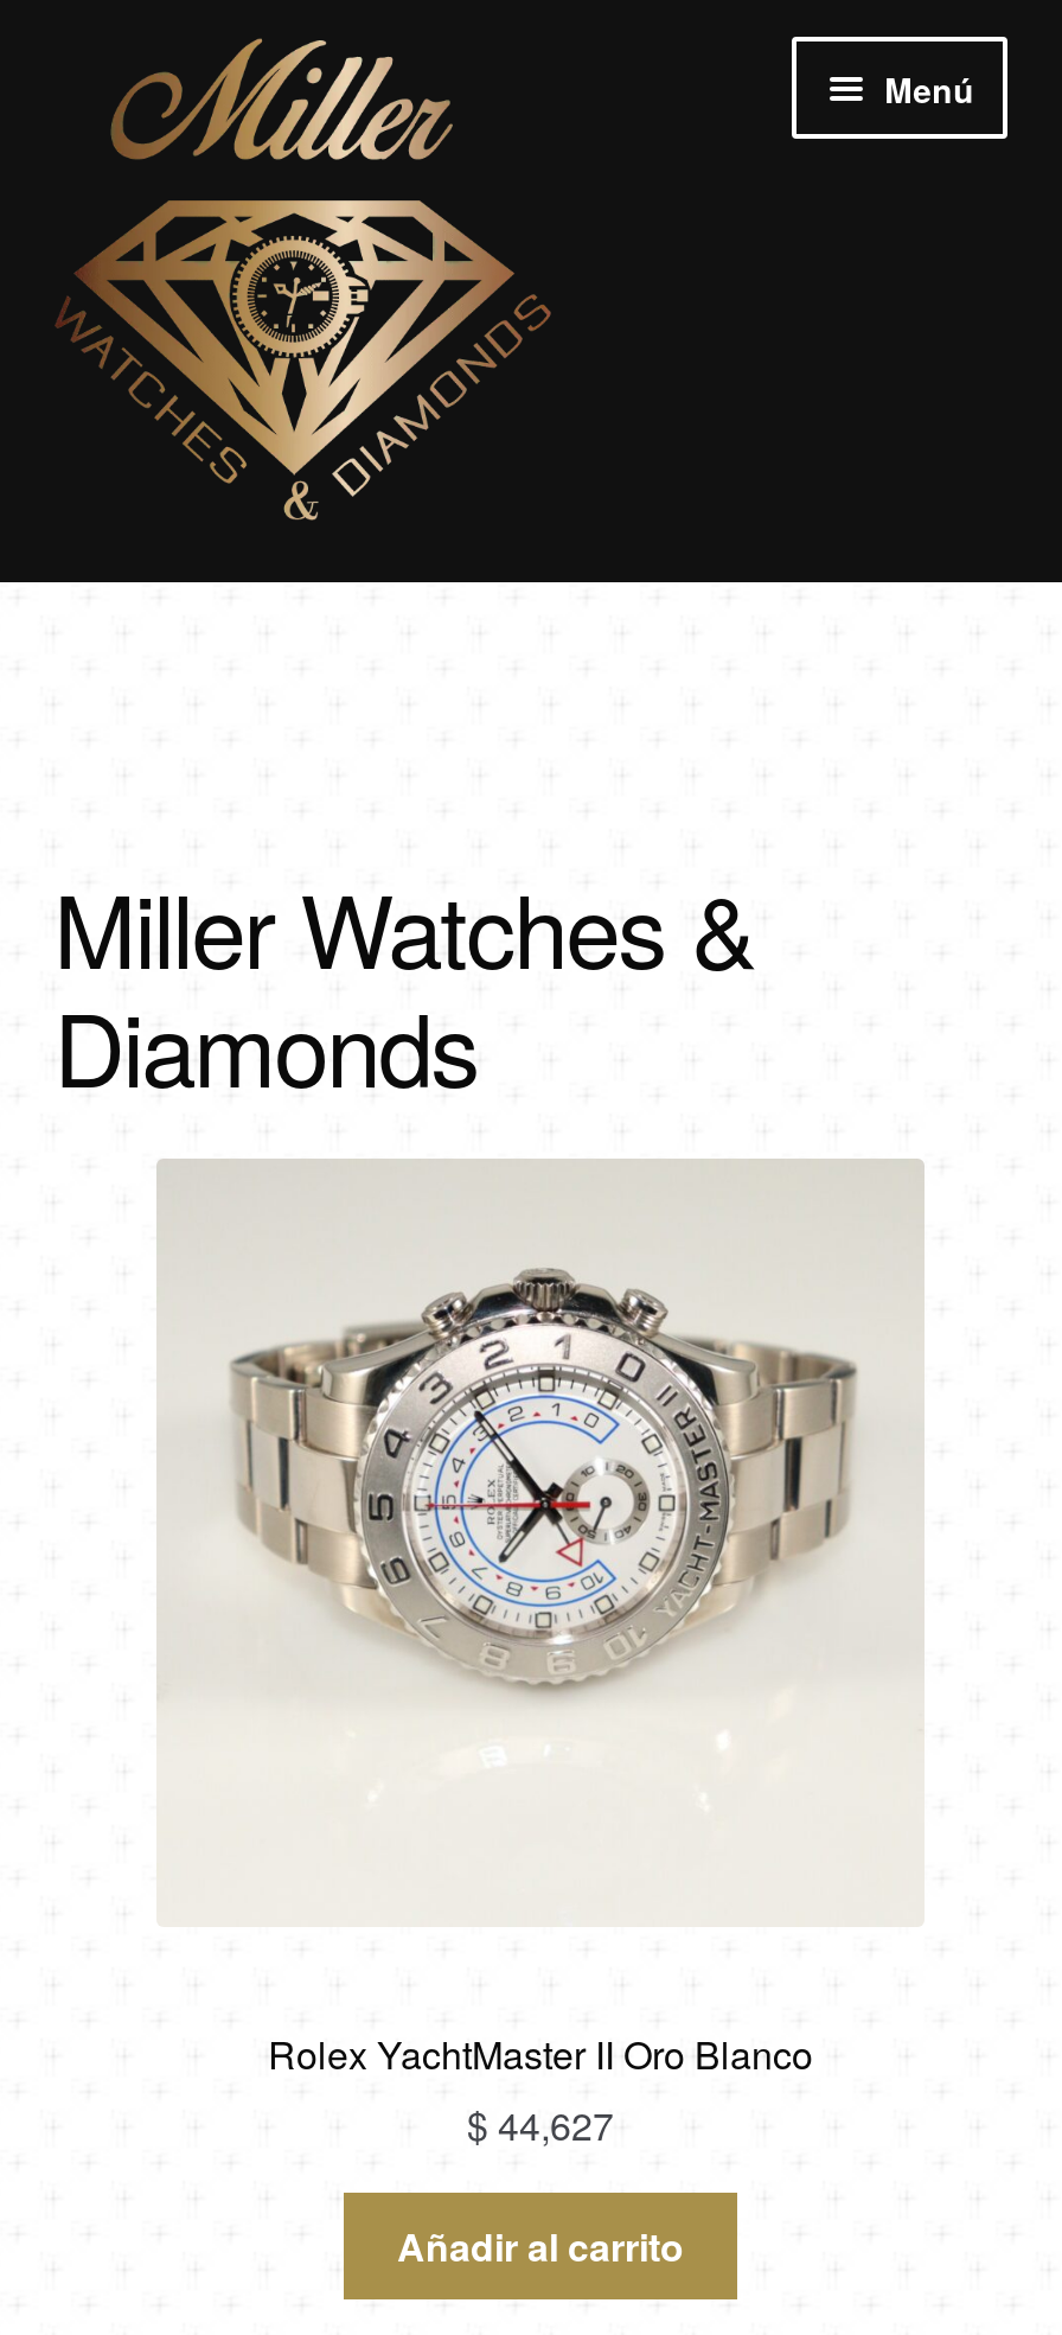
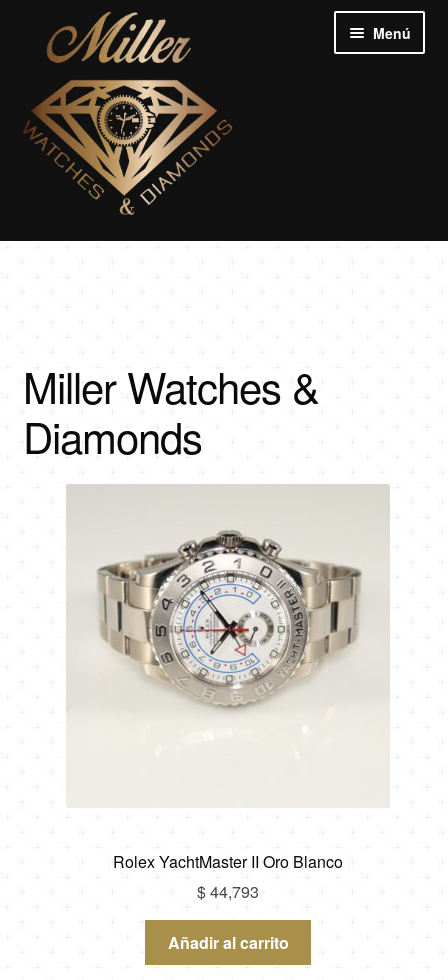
- $44,627
+ $44,793
